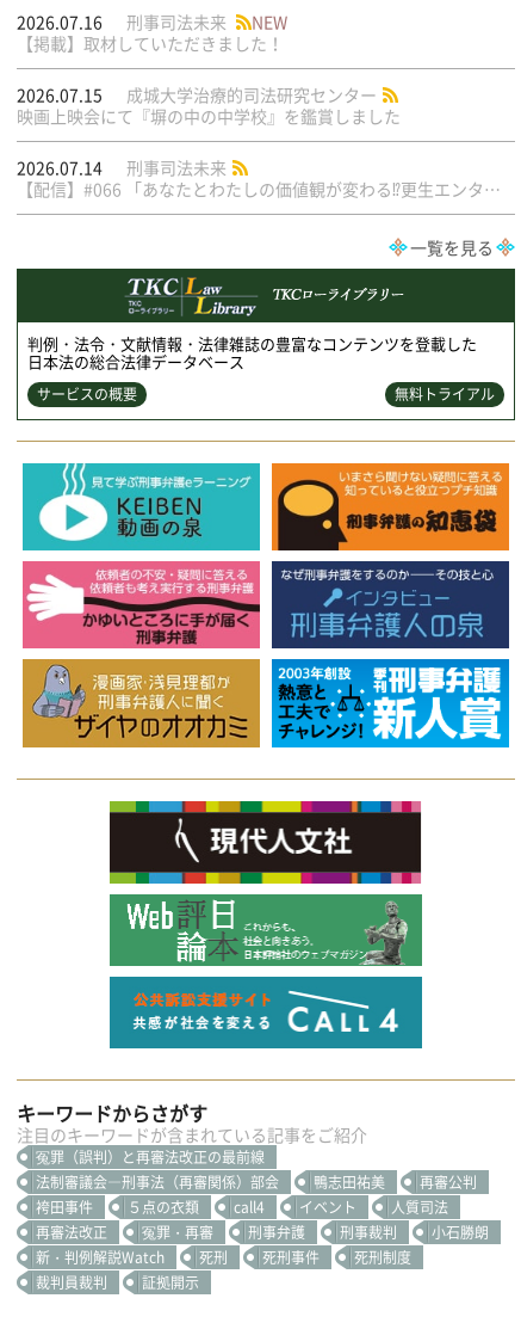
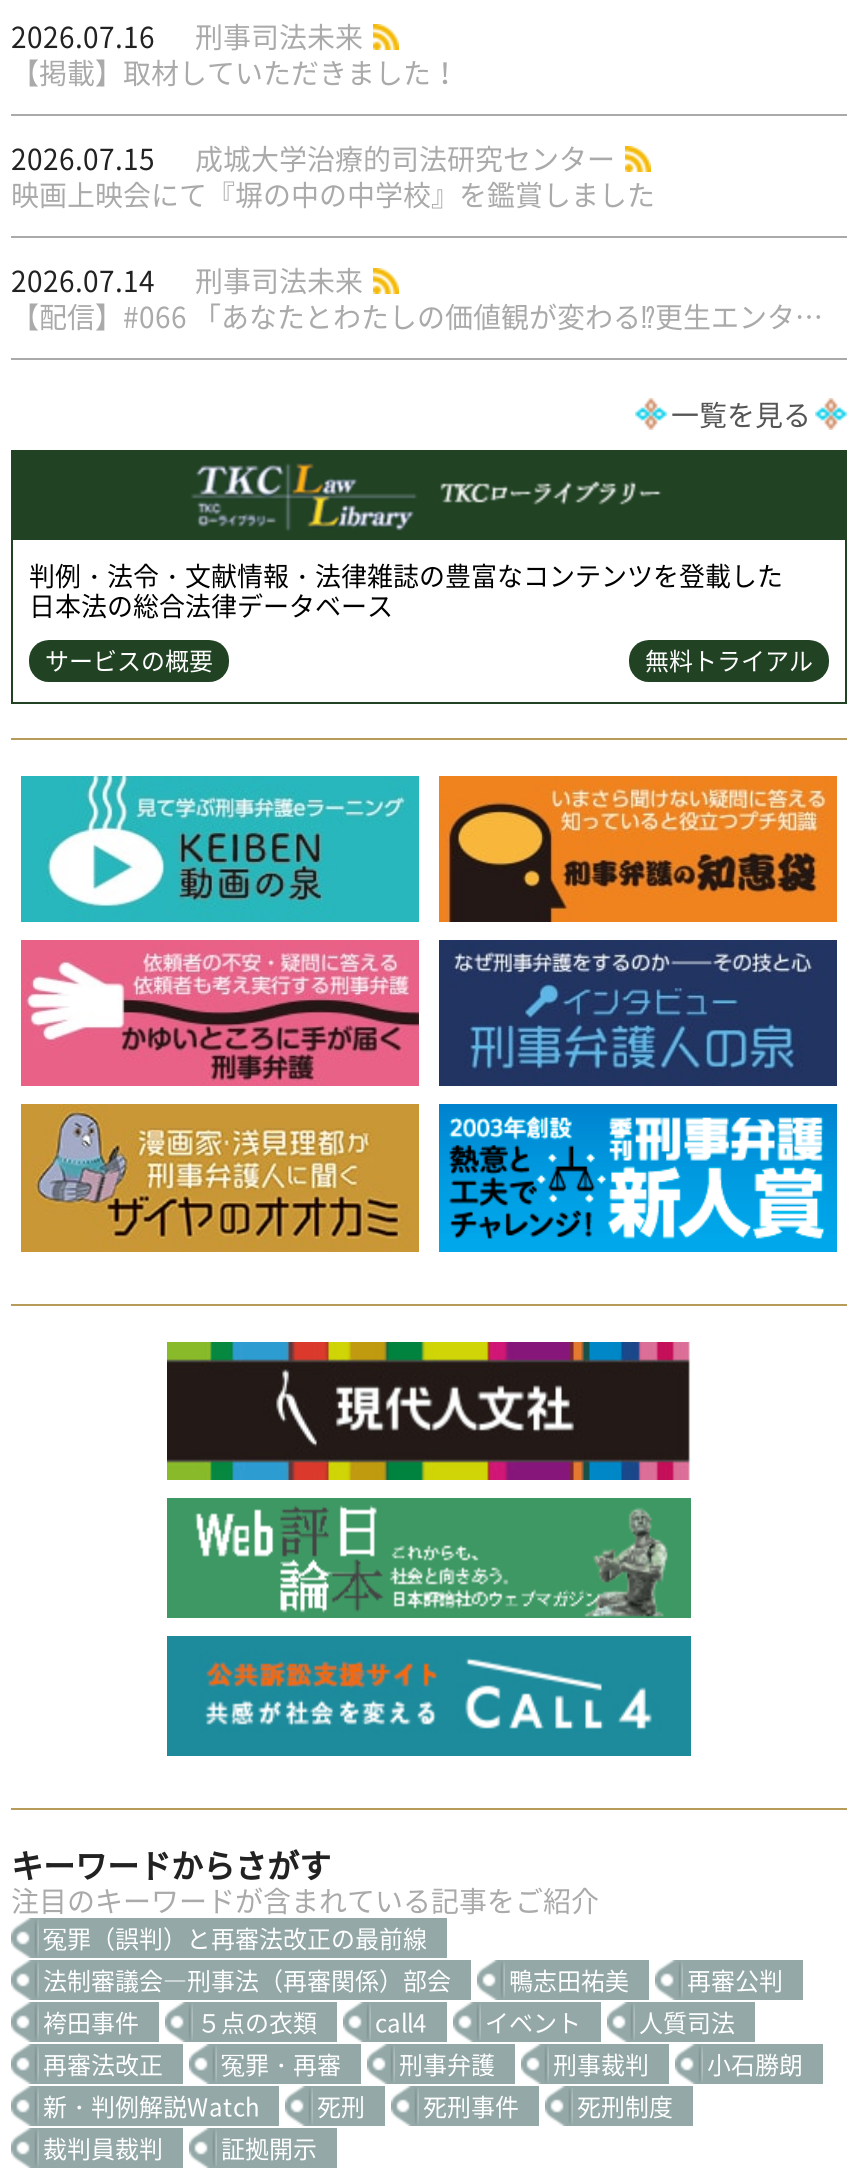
- NEW
